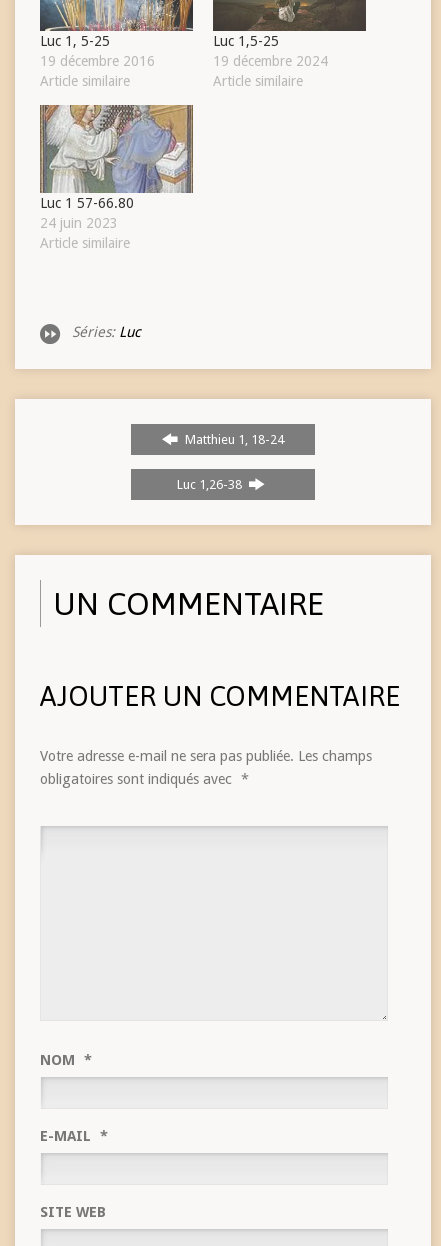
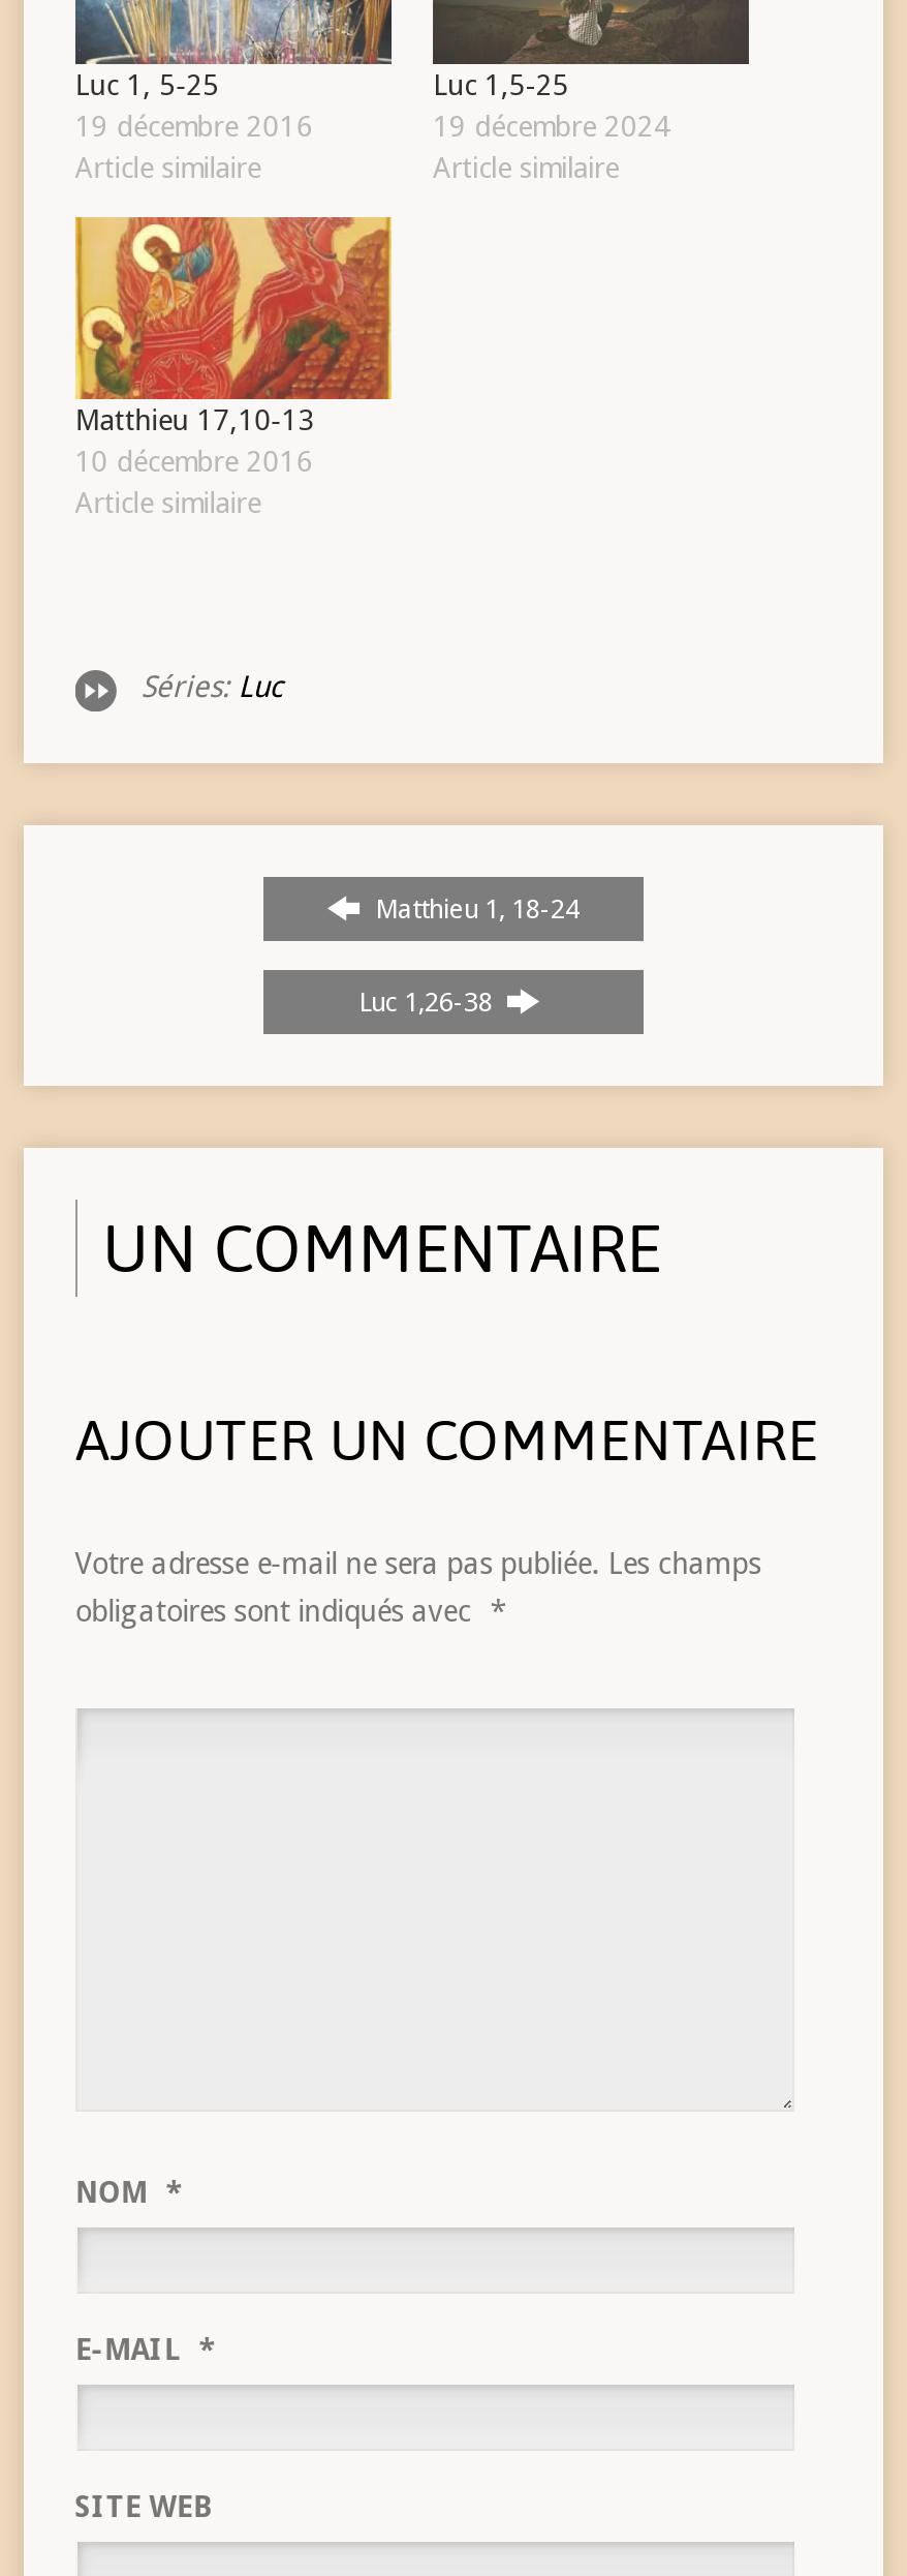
- [image]
- Luc 1 57-66.80
- 24 juin 2023
+ [image]
+ Matthieu 17,10-13
+ 10 décembre 2016
